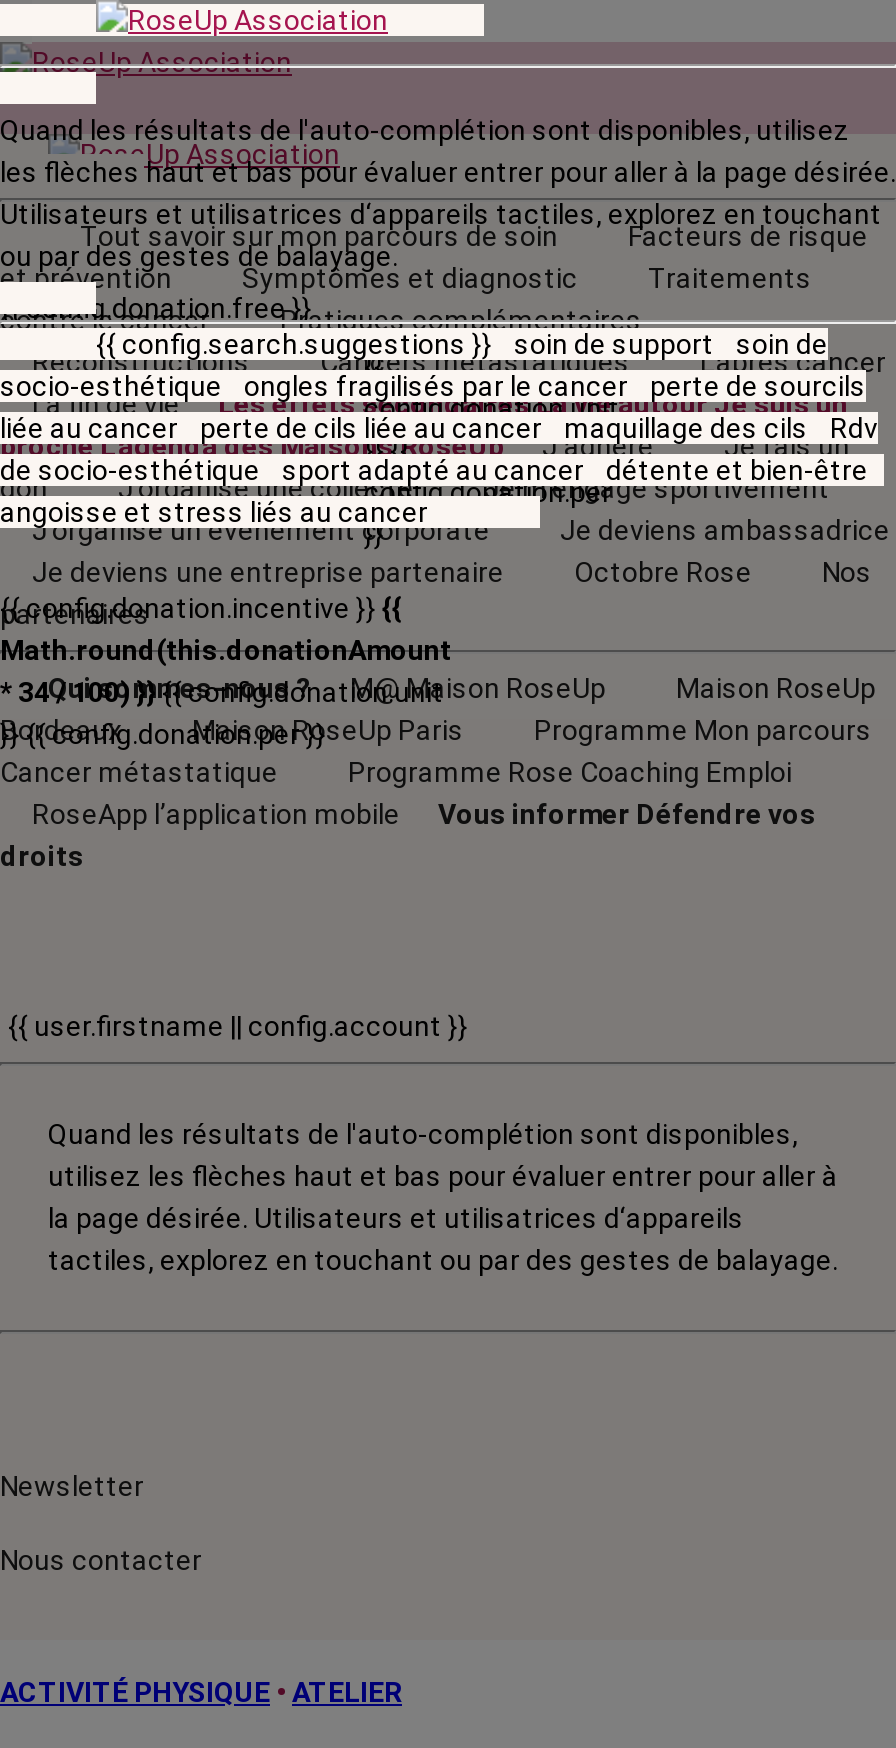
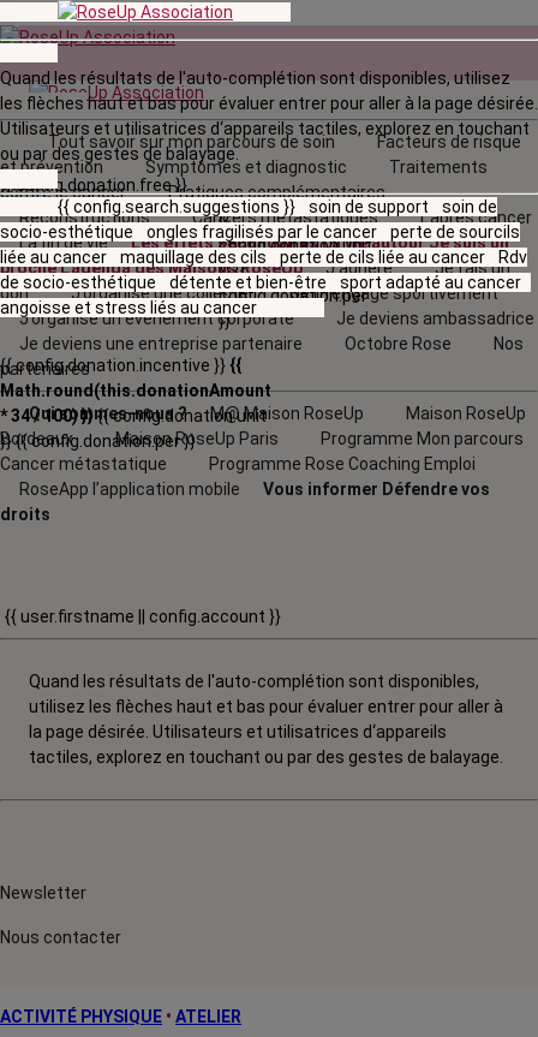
- liée au cancer perte de cils liée au cancer maquillage des cils Rdv
+ liée au cancer maquillage des cils perte de cils liée au cancer Rdv

- de socio-esthétique sport adapté au cancer détente et bien-être
+ de socio-esthétique détente et bien-être sport adapté au cancer
